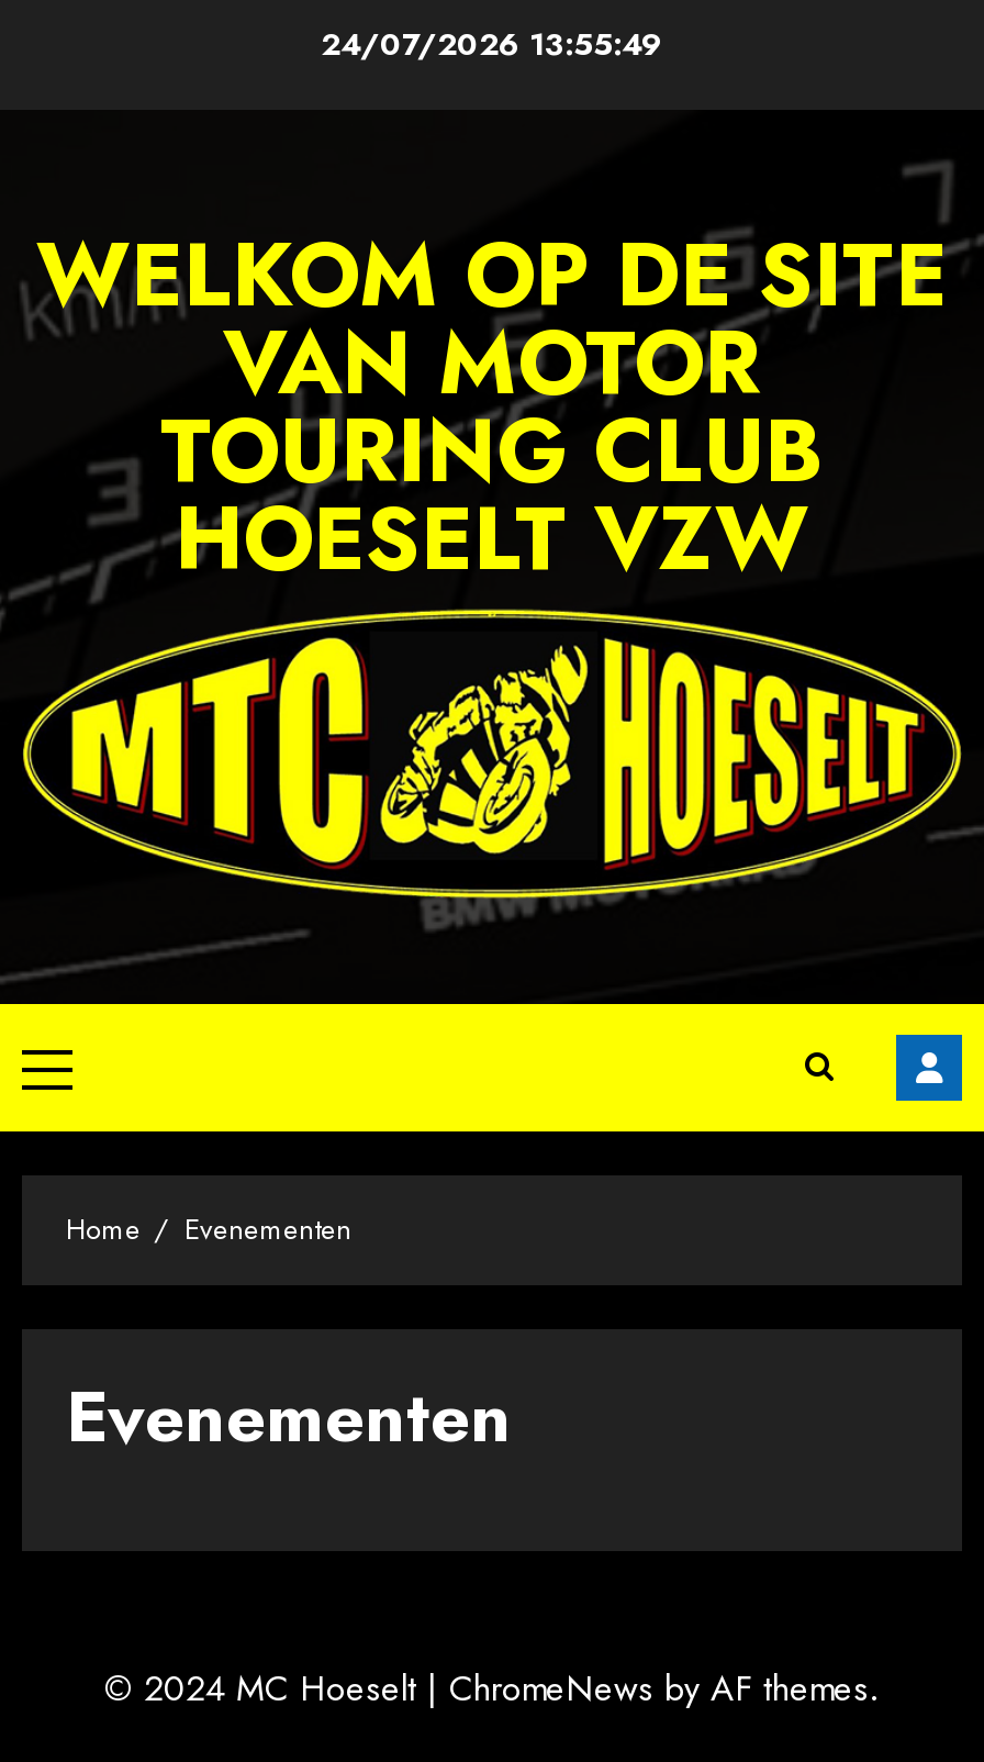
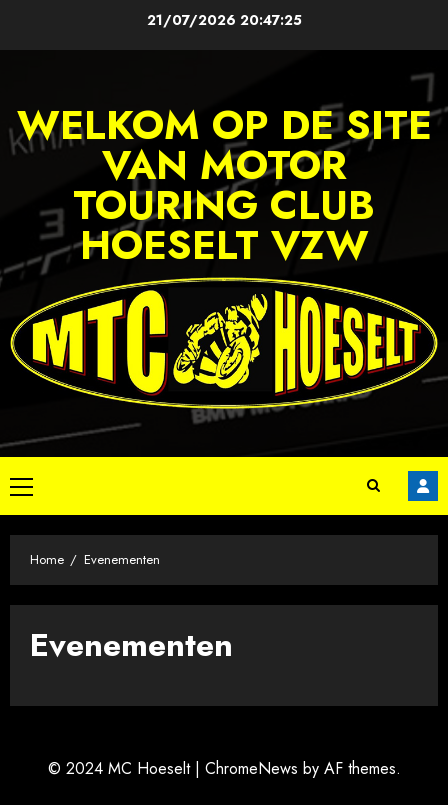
- 24/07/2026 13:55:49
+ 21/07/2026 20:47:25
